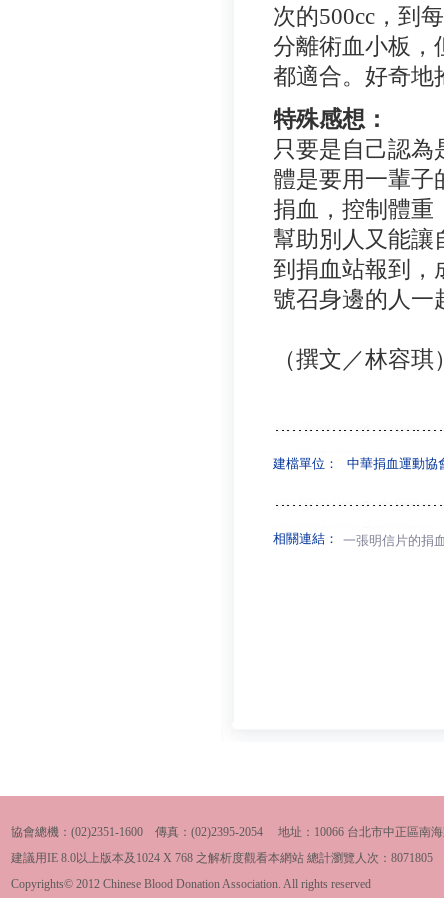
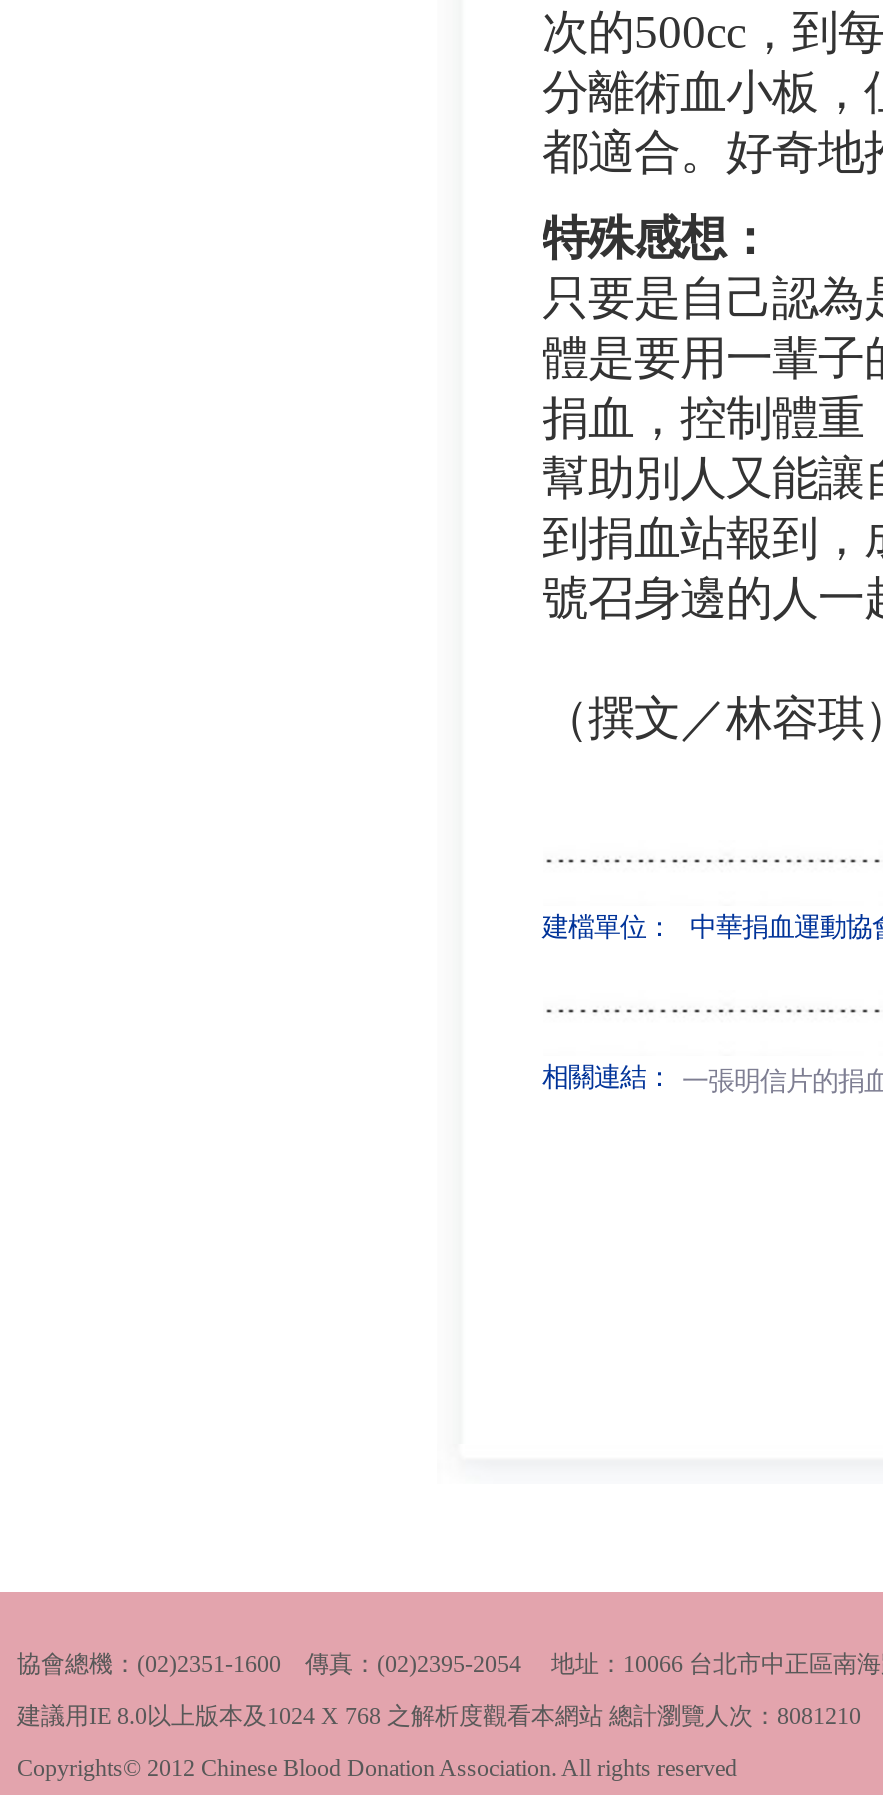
- 建議用IE 8.0以上版本及1024 X 768 之解析度觀看本網站 總計瀏覽人次：8071805
+ 建議用IE 8.0以上版本及1024 X 768 之解析度觀看本網站 總計瀏覽人次：8081210
